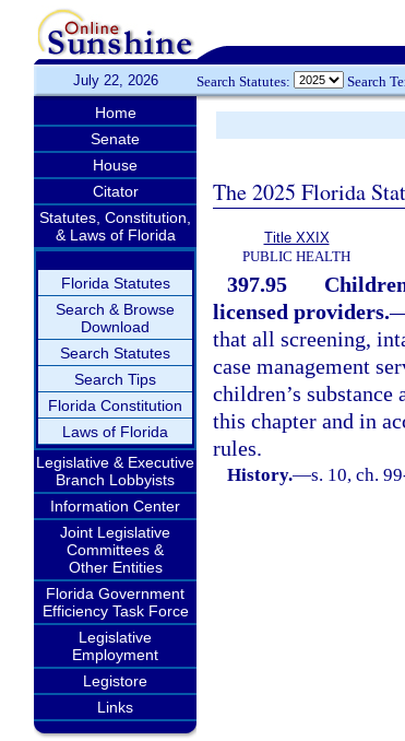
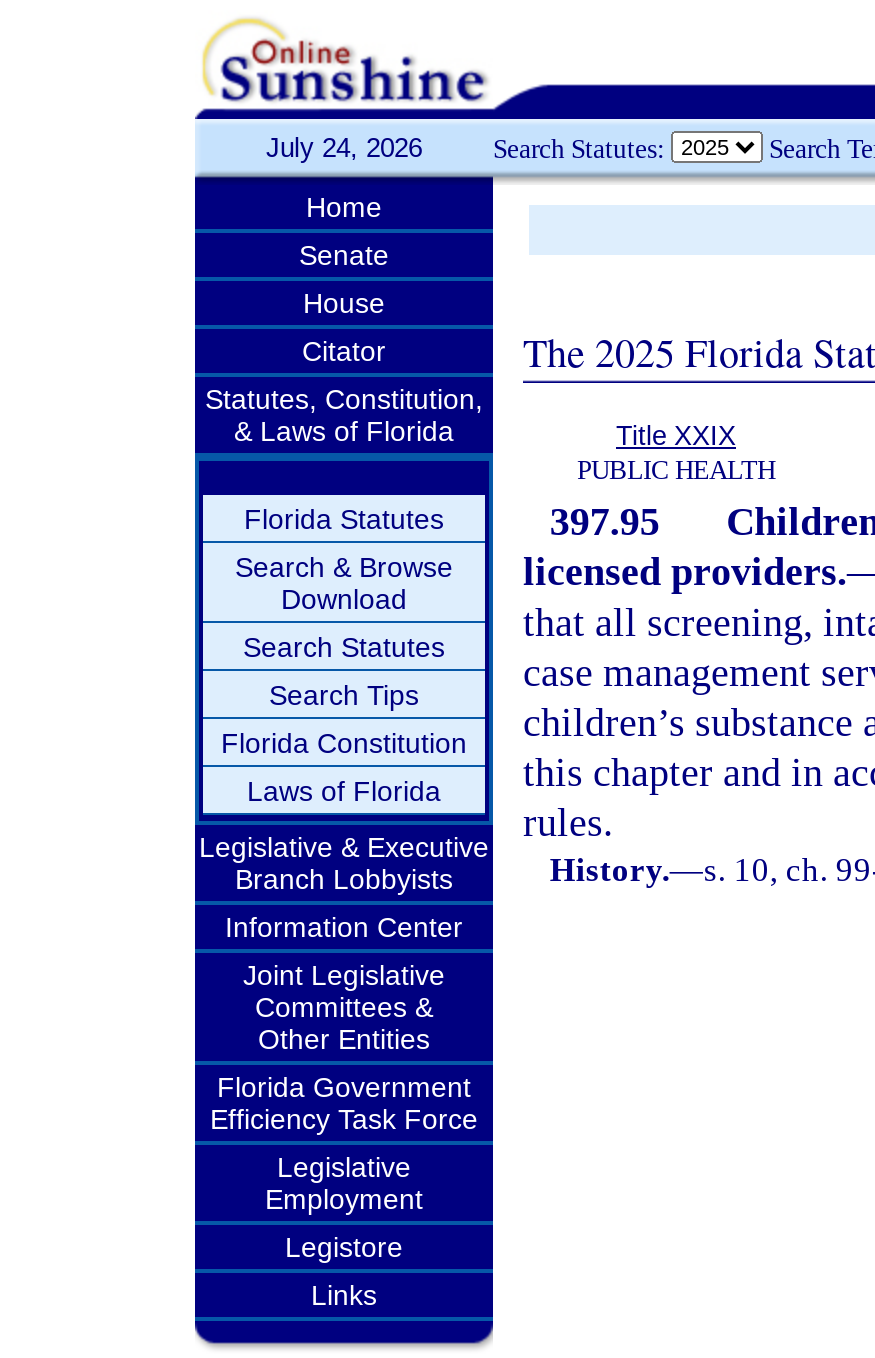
- July 22, 2026
+ July 24, 2026
